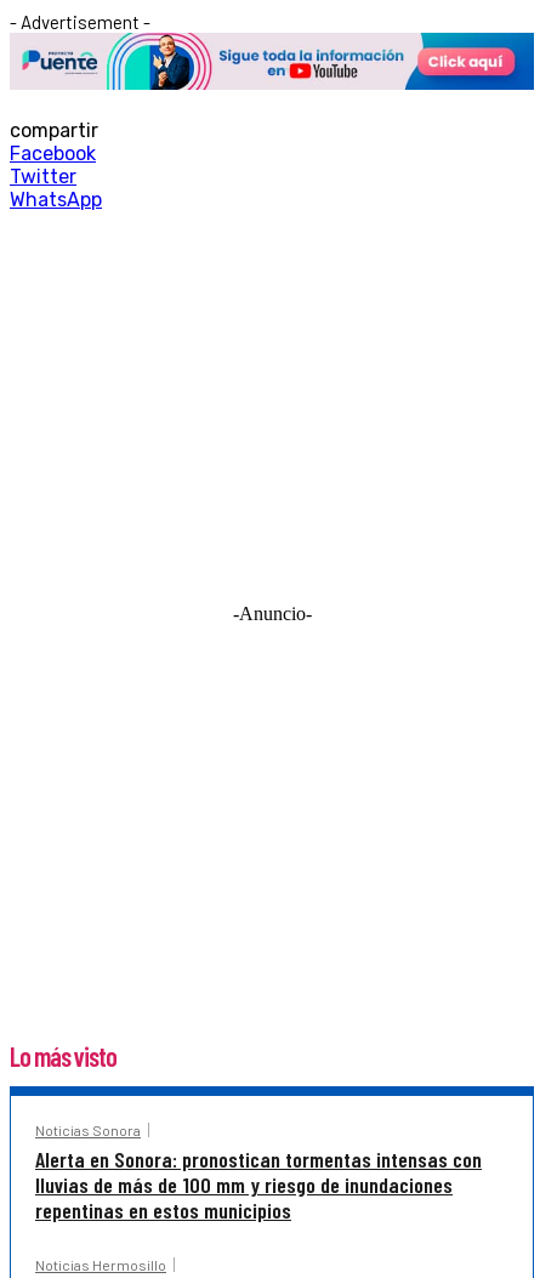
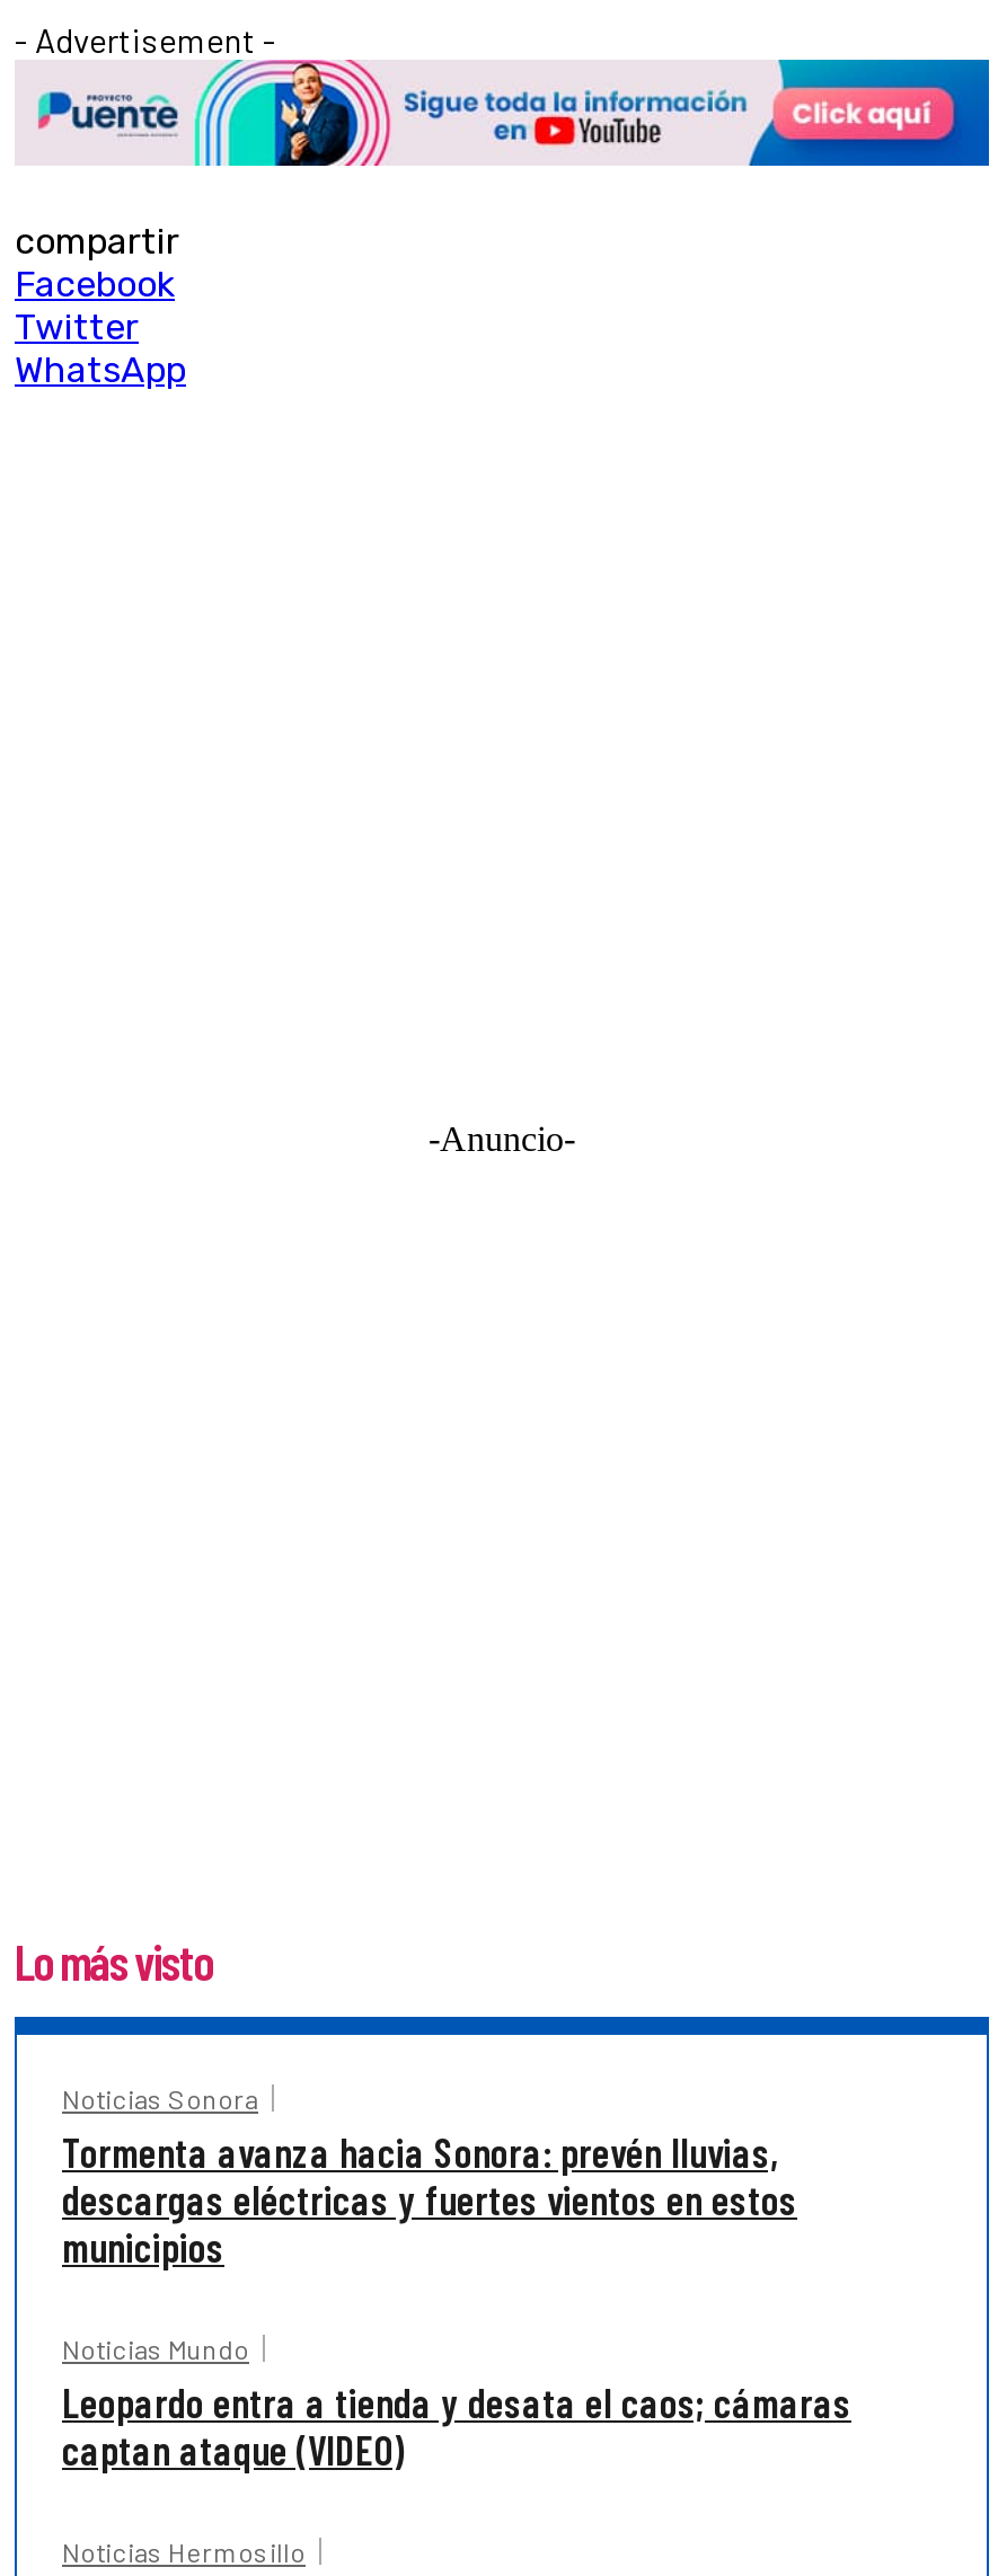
- Alerta en Sonora: pronostican tormentas intensas con
- lluvias de más de 100 mm y riesgo de inundaciones
- repentinas en estos municipios
+ Tormenta avanza hacia Sonora: prevén lluvias,
+ descargas eléctricas y fuertes vientos en estos
+ municipios
+ Noticias Mundo
+ Leopardo entra a tienda y desata el caos; cámaras
+ captan ataque (VIDEO)
